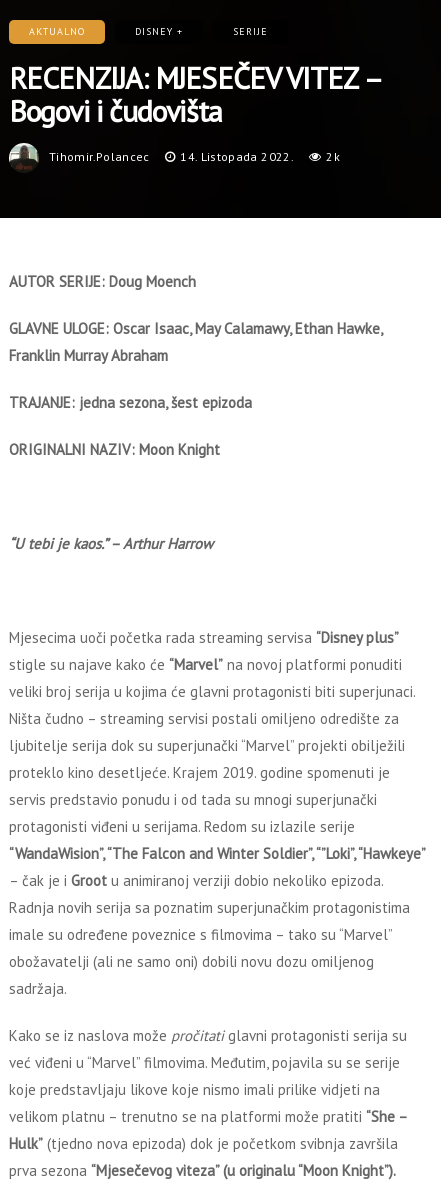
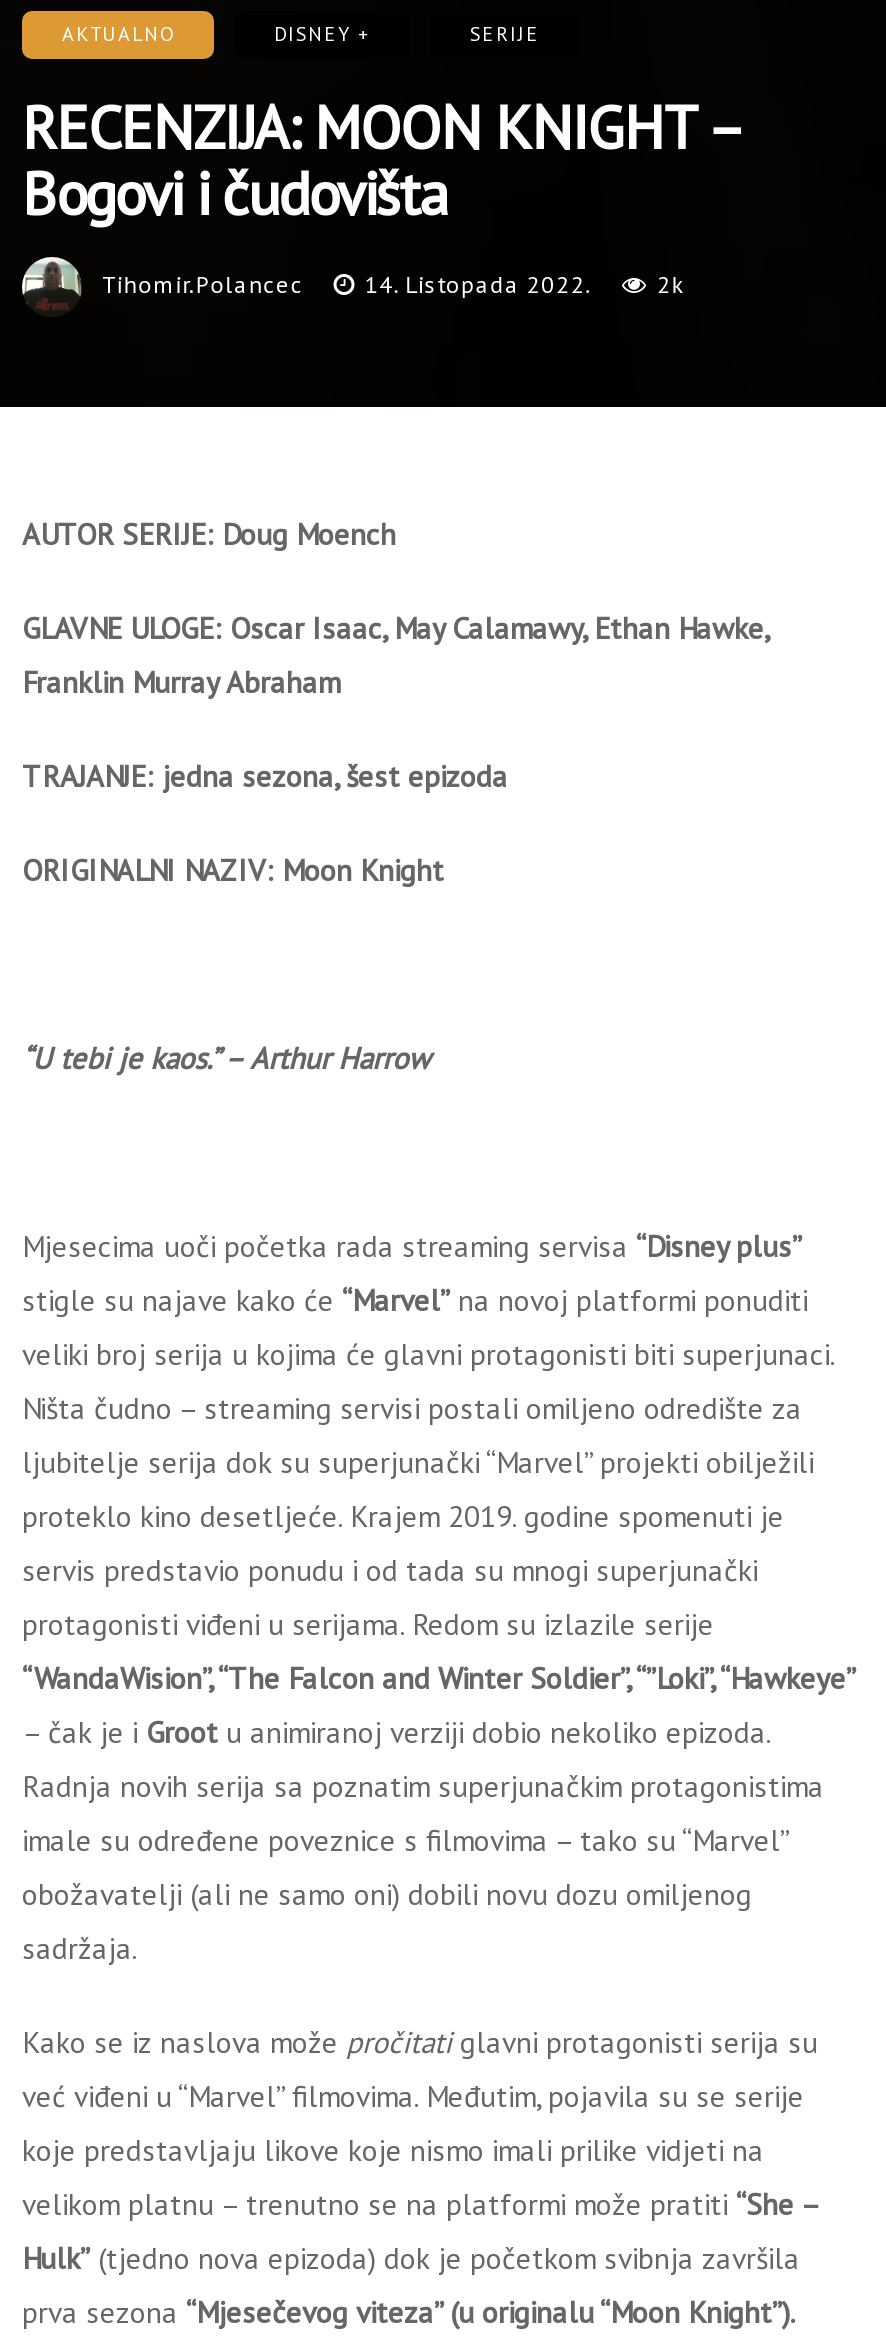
- RECENZIJA: MJESEČEV VITEZ –
+ RECENZIJA: MOON KNIGHT –
